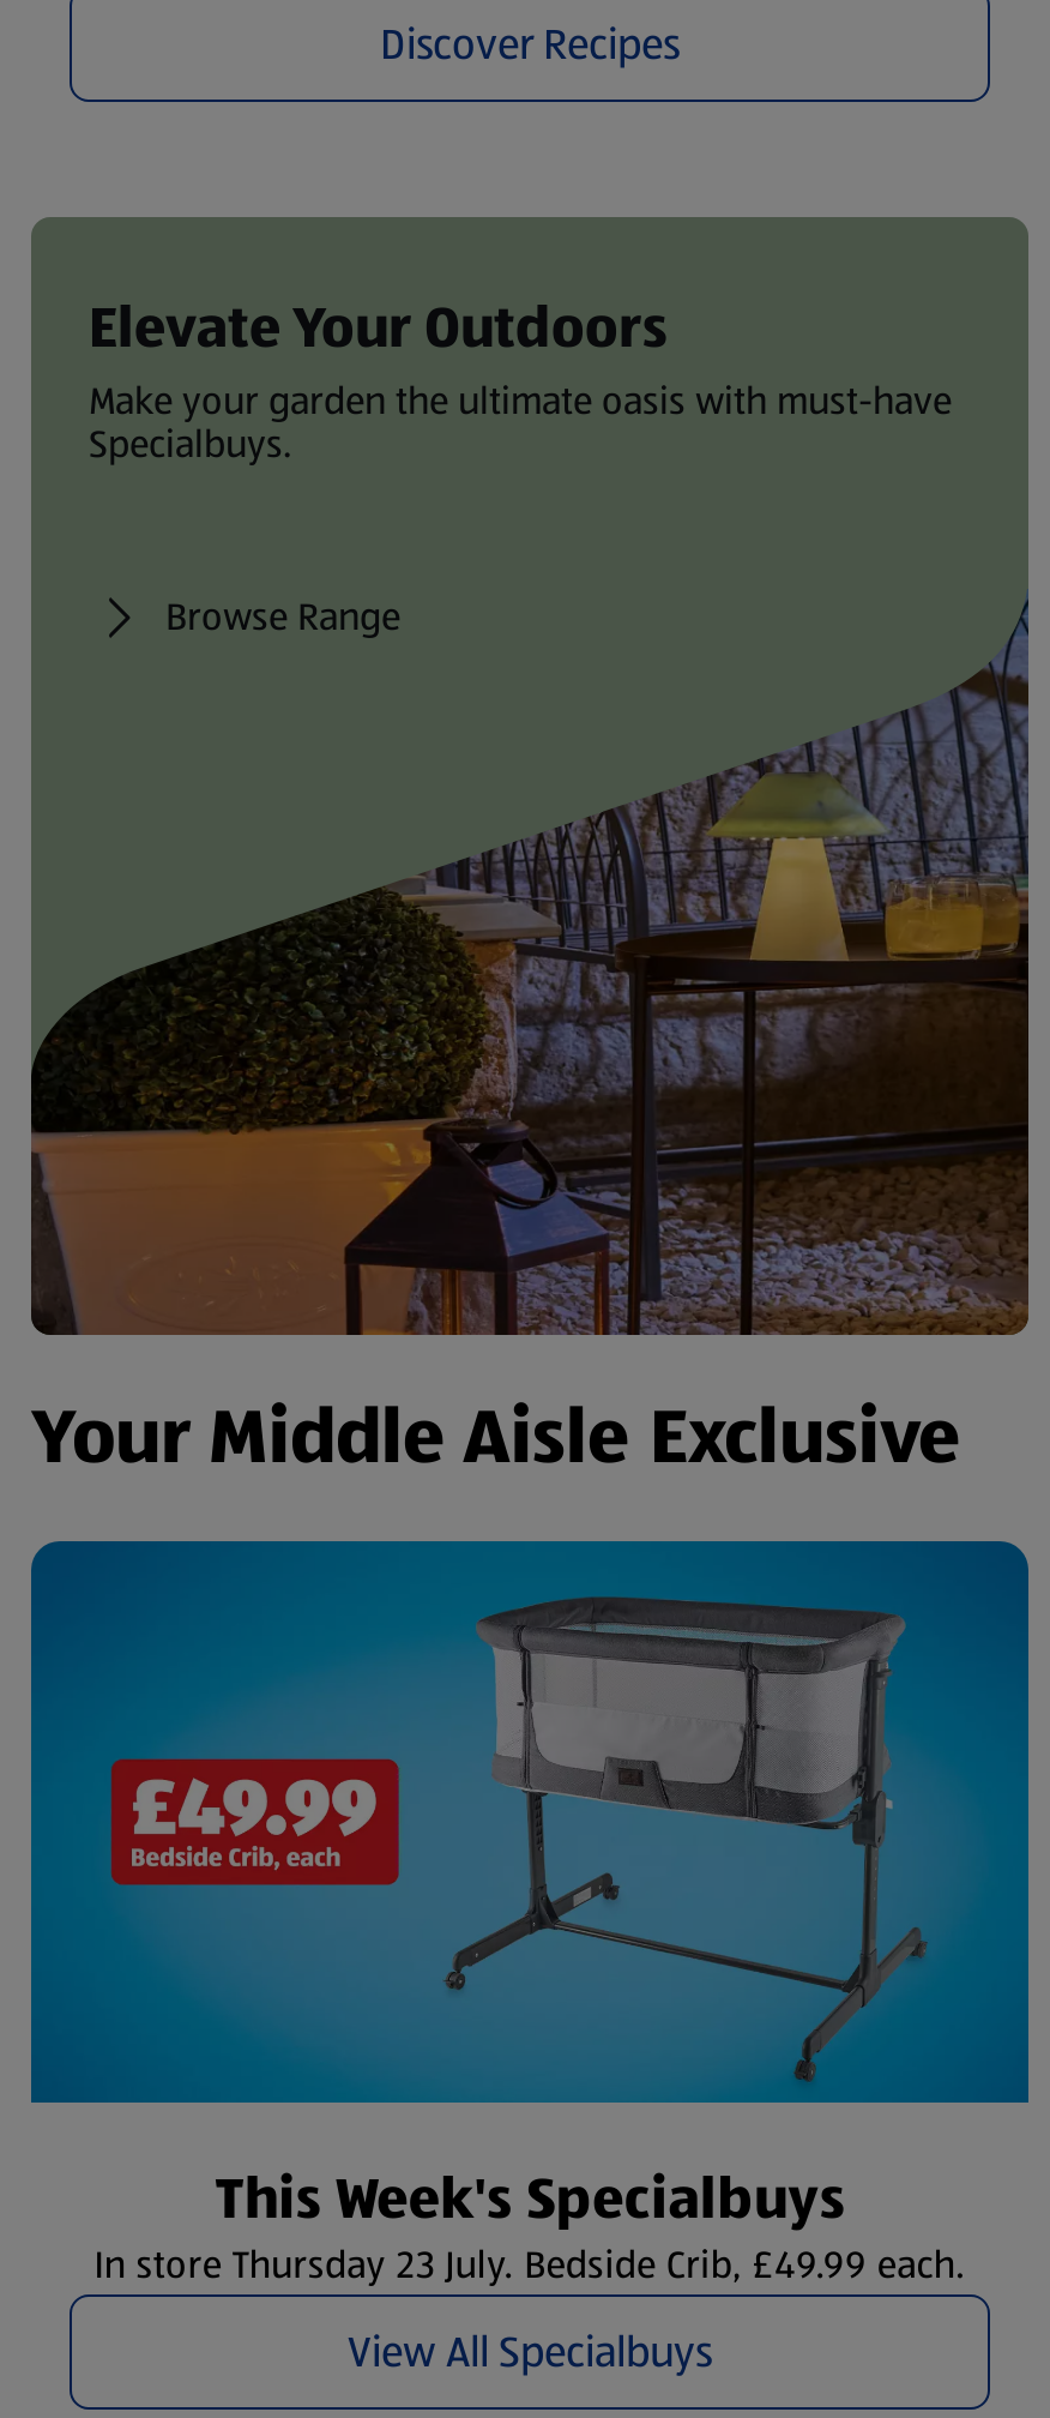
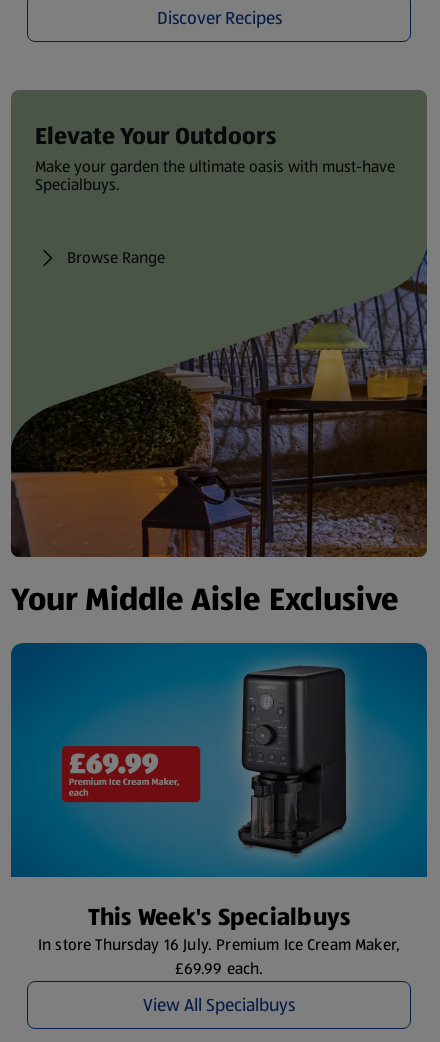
- [image]
+ [image]

- In store Thursday 23 July. Bedside Crib, £49.99 each.
+ In store Thursday 16 July. Premium Ice Cream Maker,
+ £69.99 each.
